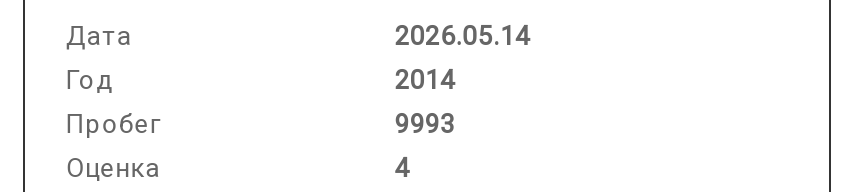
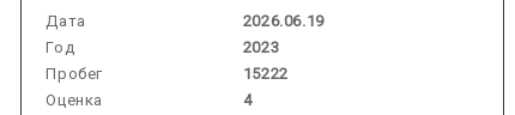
- 2026.05.14
+ 2026.06.19

- 2014
+ 2023

- 9993
+ 15222
